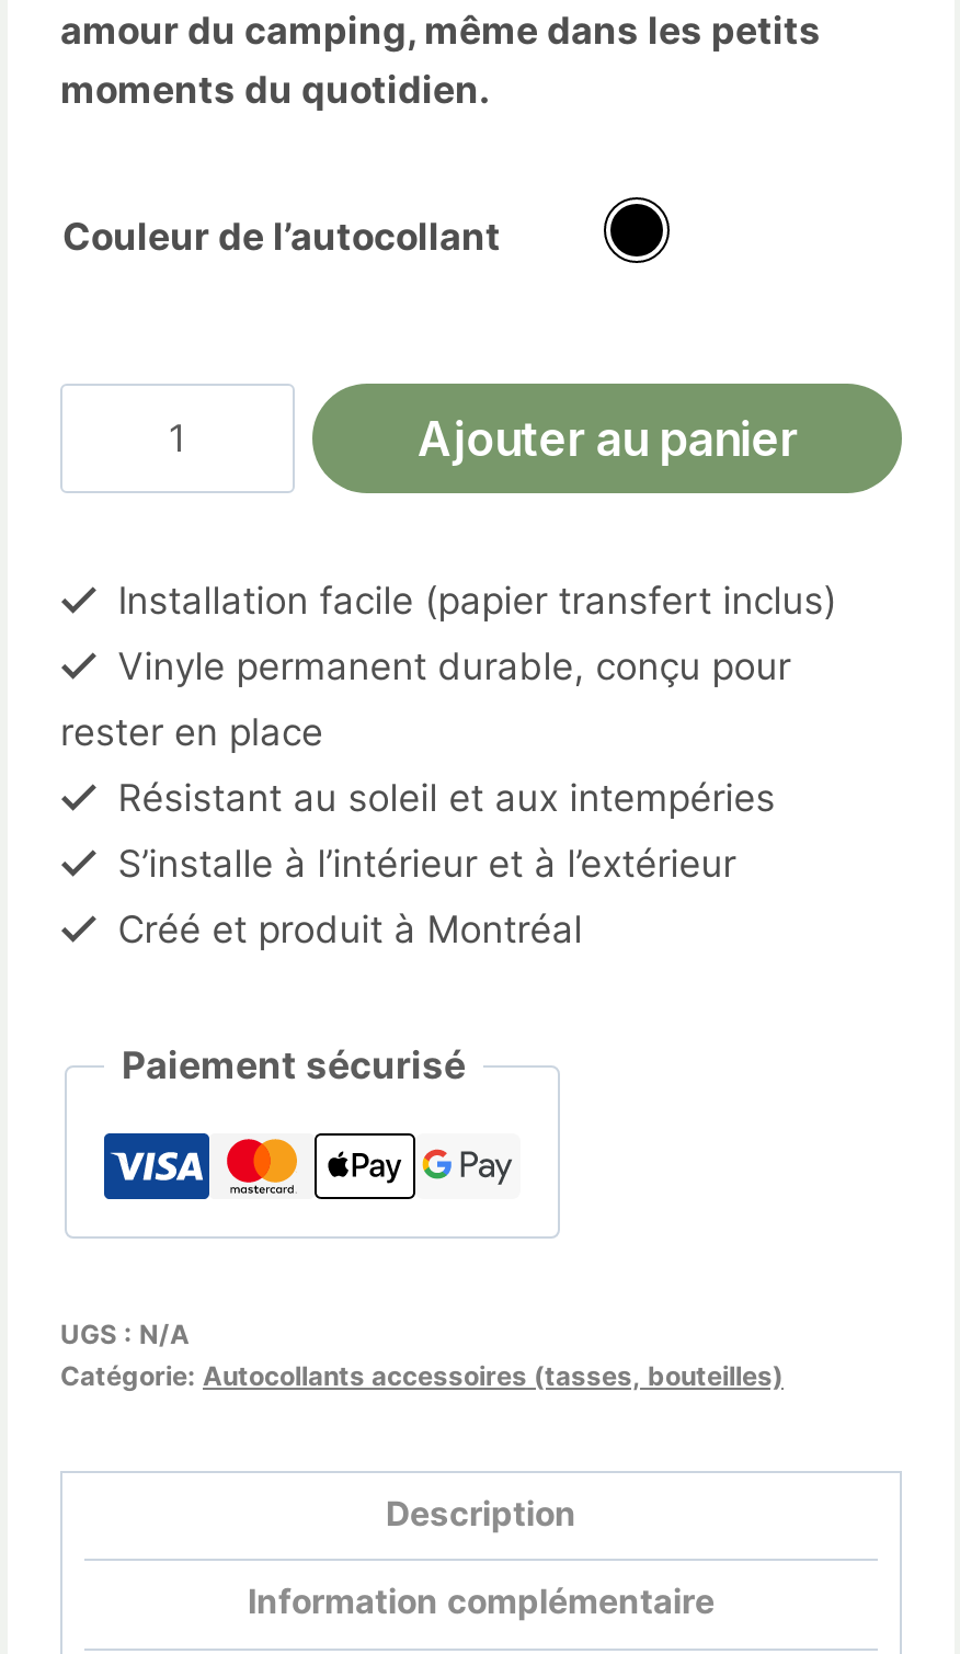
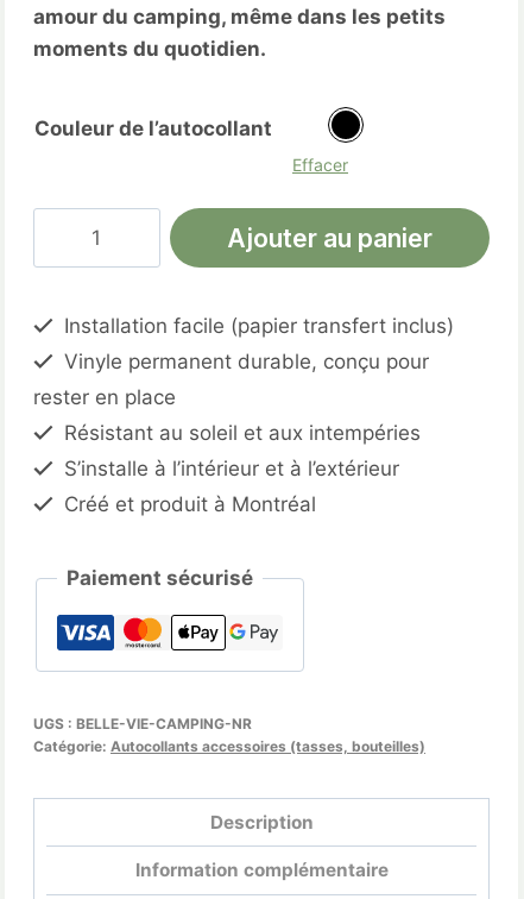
+ Effacer

- UGS : N/A
+ UGS : BELLE-VIE-CAMPING-NR
